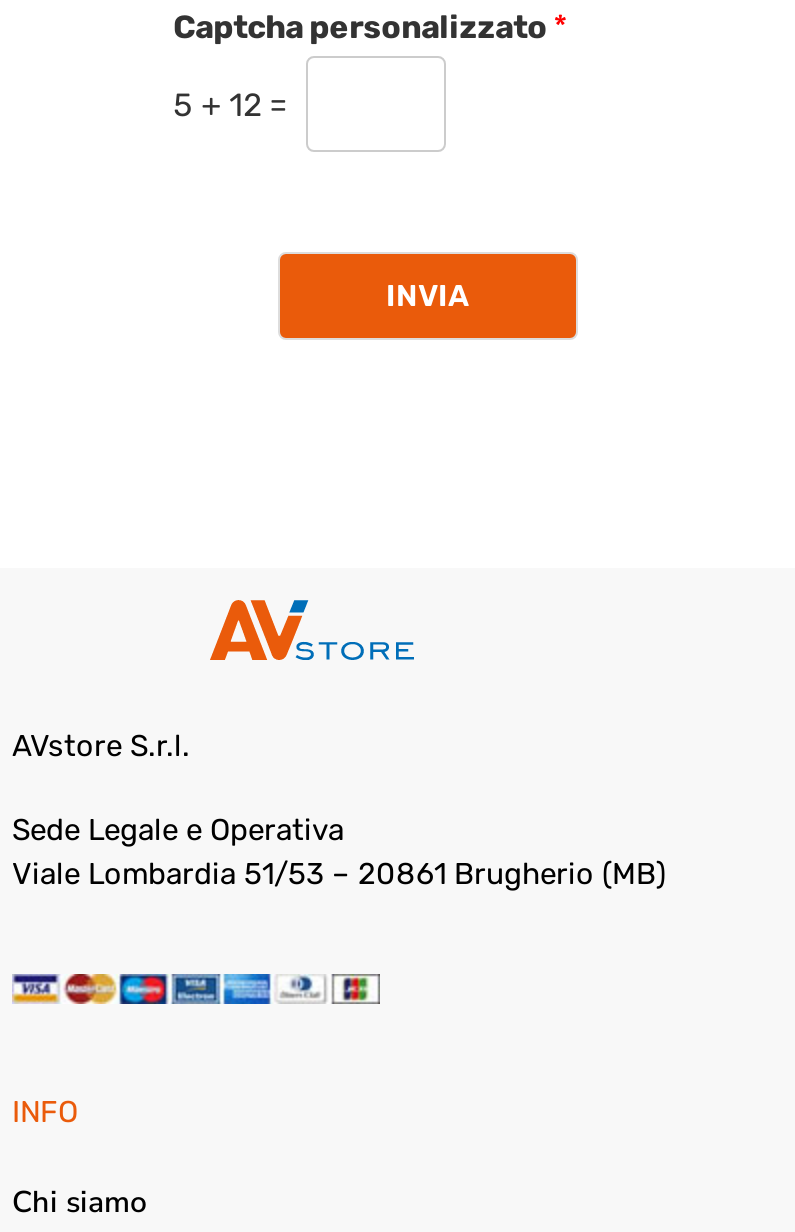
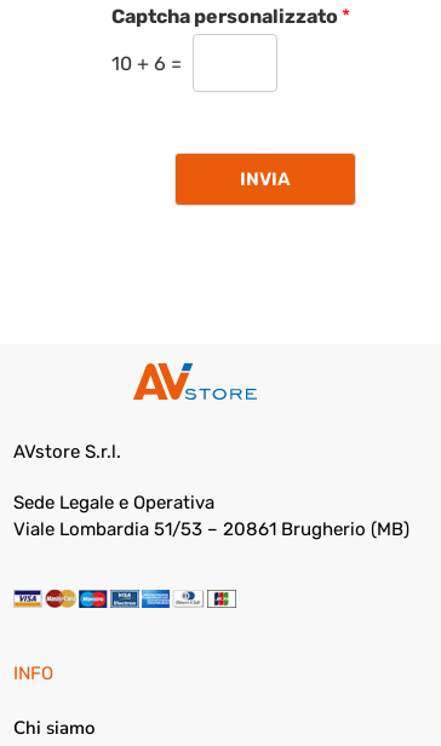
- 5 + 12 =
+ 10 + 6 =
